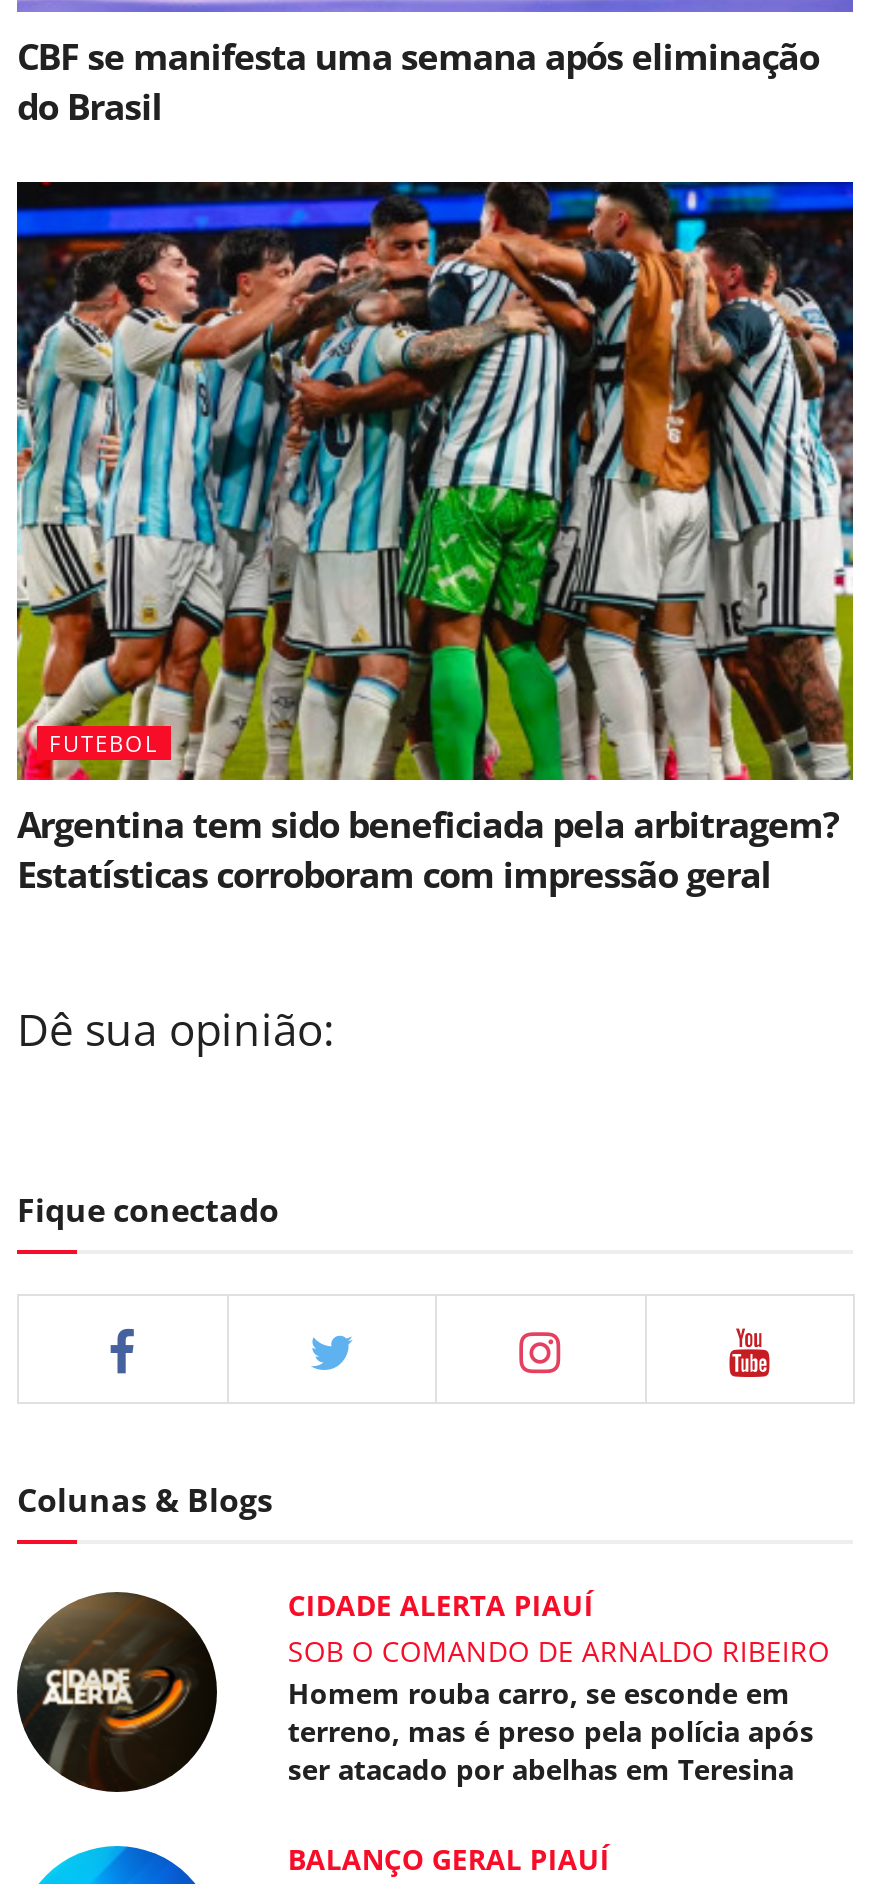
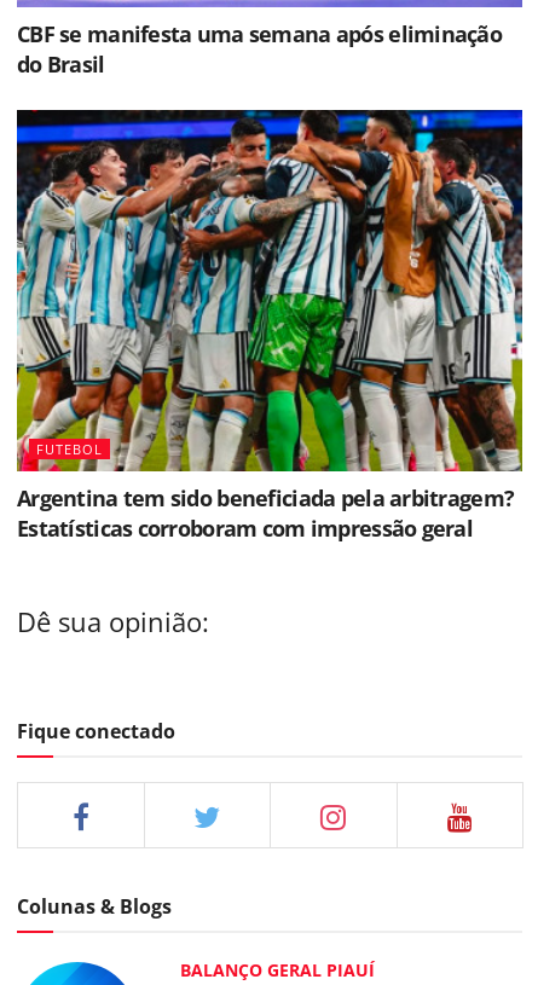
- [image]
- CIDADE ALERTA PIAUÍ
- SOB O COMANDO DE ARNALDO RIBEIRO
- Homem rouba carro, se esconde em
- terreno, mas é preso pela polícia após
- ser atacado por abelhas em Teresina
